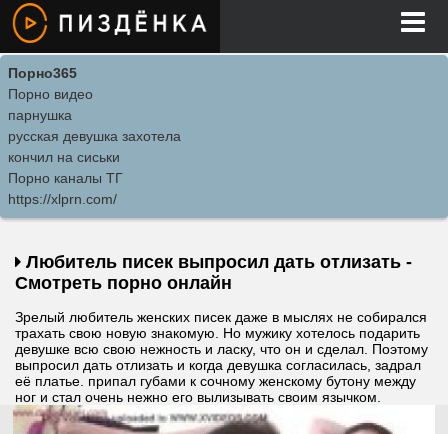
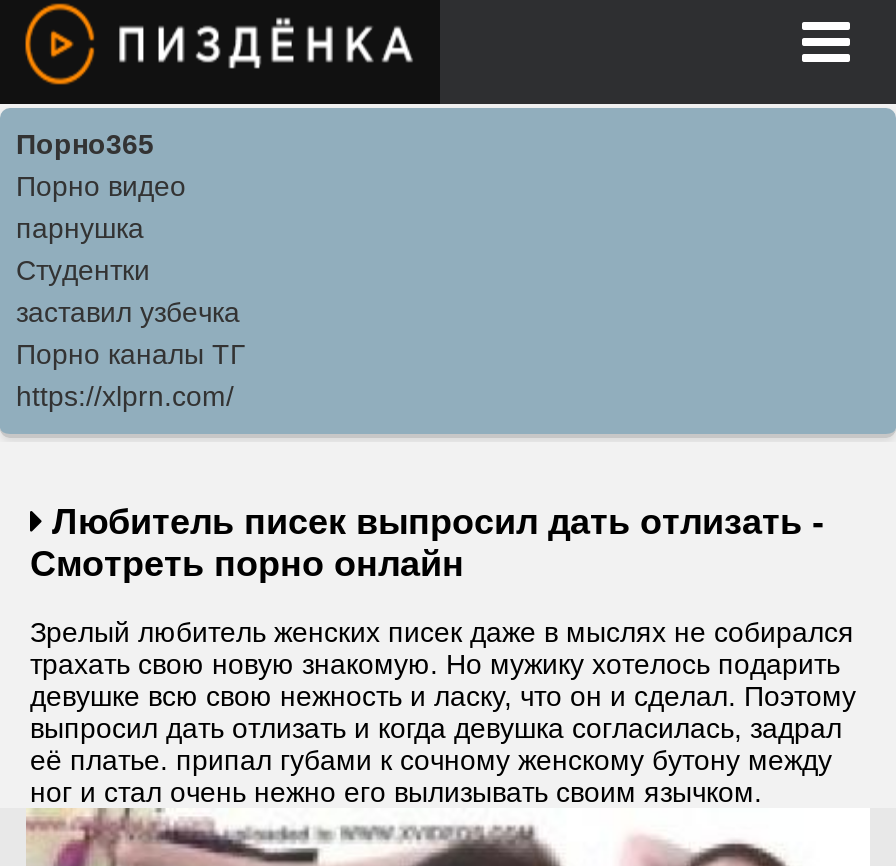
- русская девушка захотела
- кончил на сиськи
+ Студентки
+ заставил узбечка
